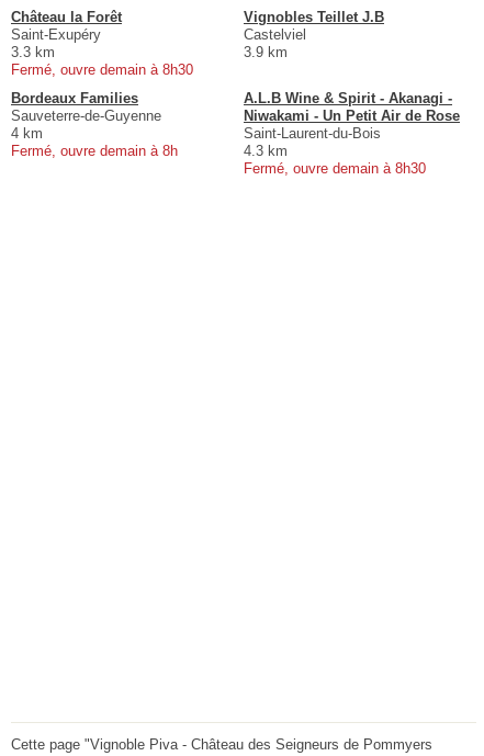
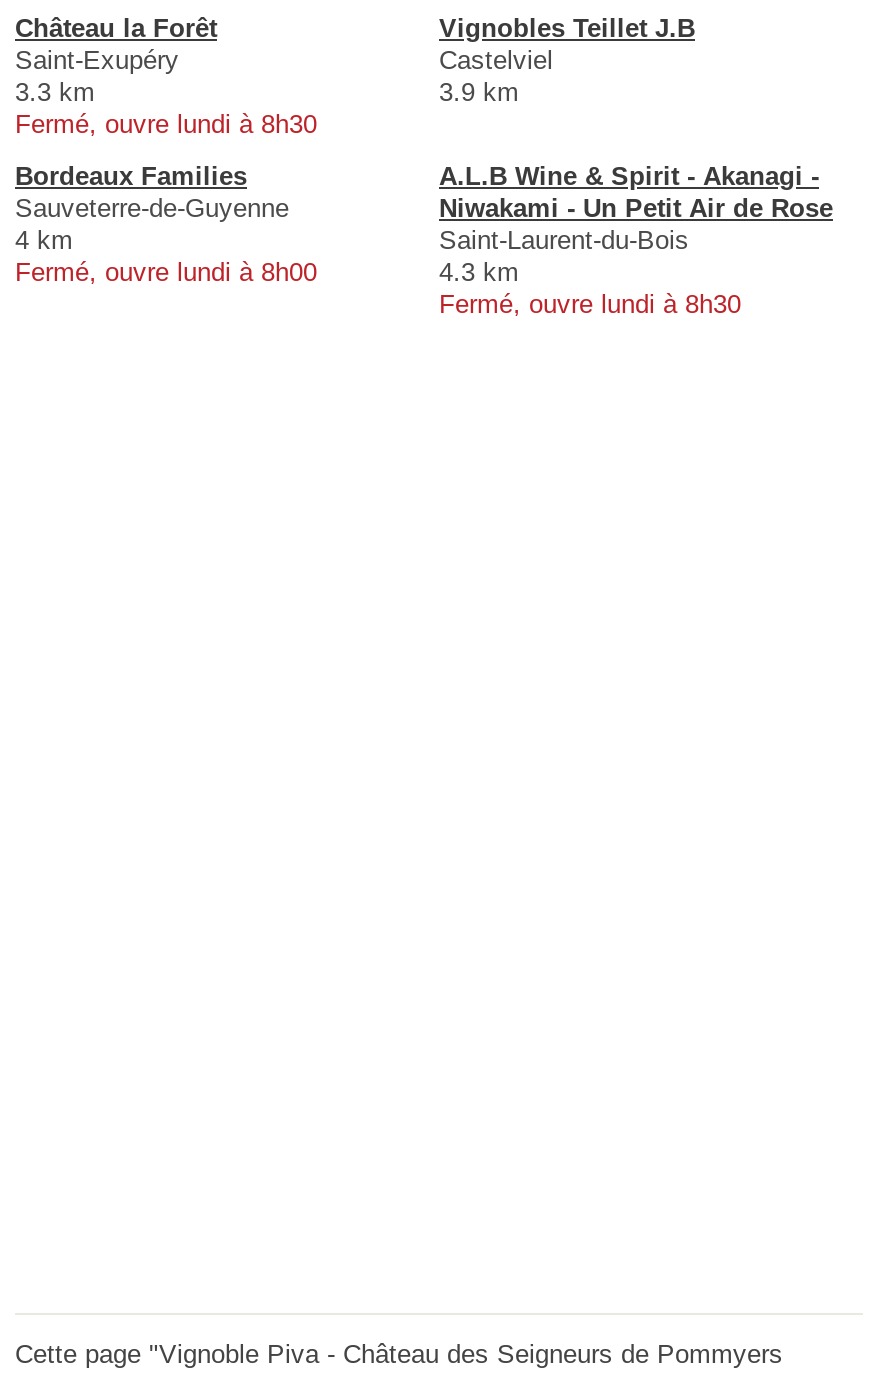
- Fermé, ouvre demain à 8h30
+ Fermé, ouvre lundi à 8h30

- Fermé, ouvre demain à 8h
+ Fermé, ouvre lundi à 8h00

- Fermé, ouvre demain à 8h30
+ Fermé, ouvre lundi à 8h30
